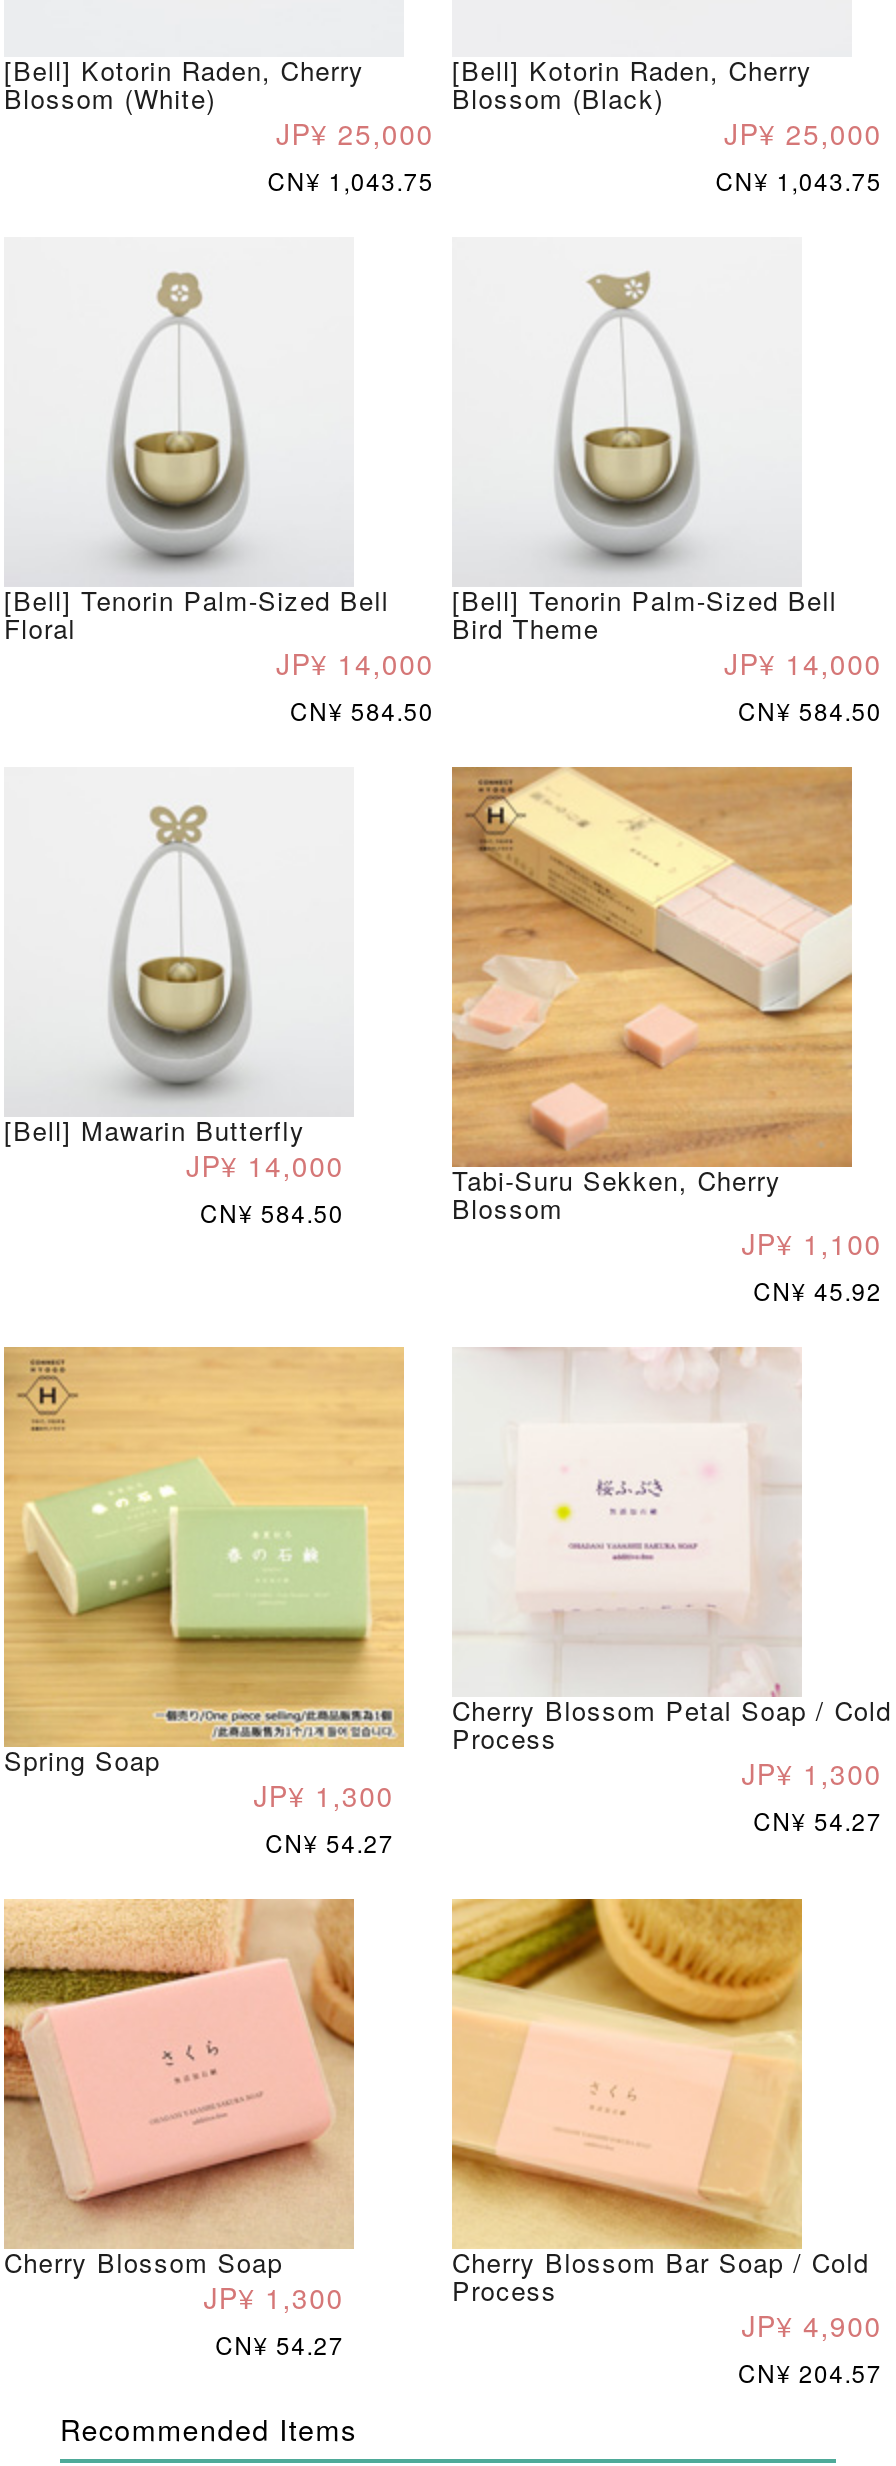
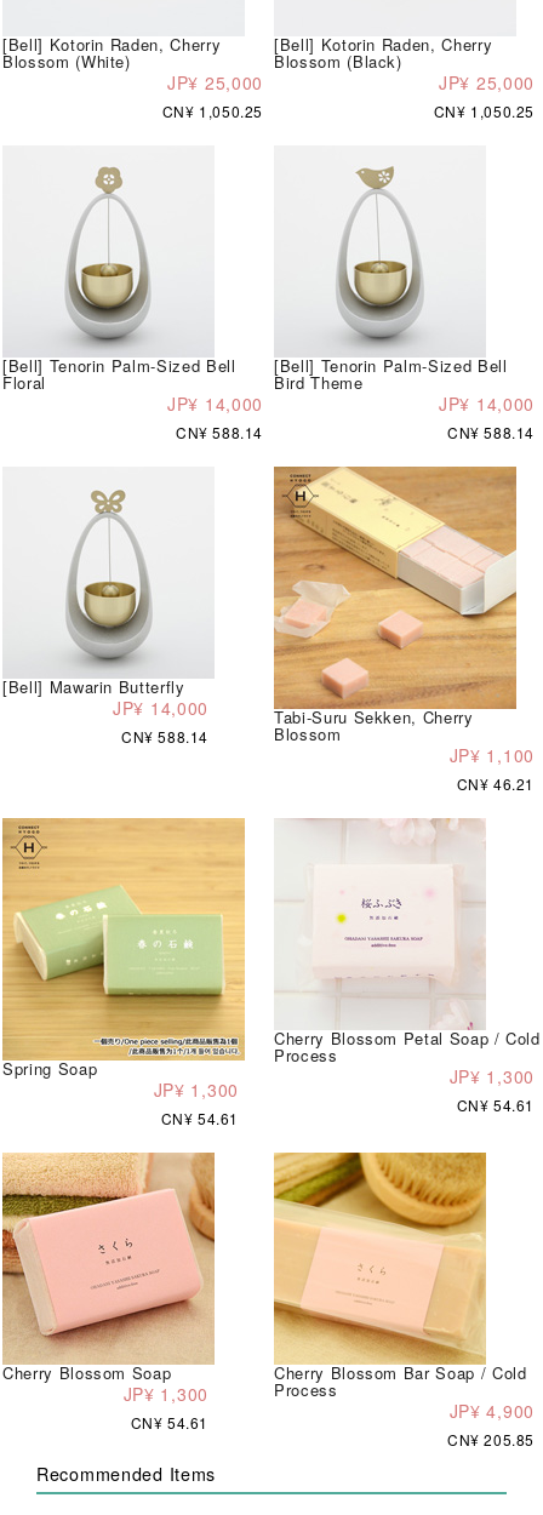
- CN¥ 1,043.75
+ CN¥ 1,050.25

- CN¥ 1,043.75
+ CN¥ 1,050.25

- CN¥ 584.50
+ CN¥ 588.14

- CN¥ 584.50
+ CN¥ 588.14

- CN¥ 584.50
+ CN¥ 588.14

- CN¥ 45.92
+ CN¥ 46.21

- CN¥ 54.27
+ CN¥ 54.61

- CN¥ 54.27
+ CN¥ 54.61

- CN¥ 54.27
+ CN¥ 54.61

- CN¥ 204.57
+ CN¥ 205.85
